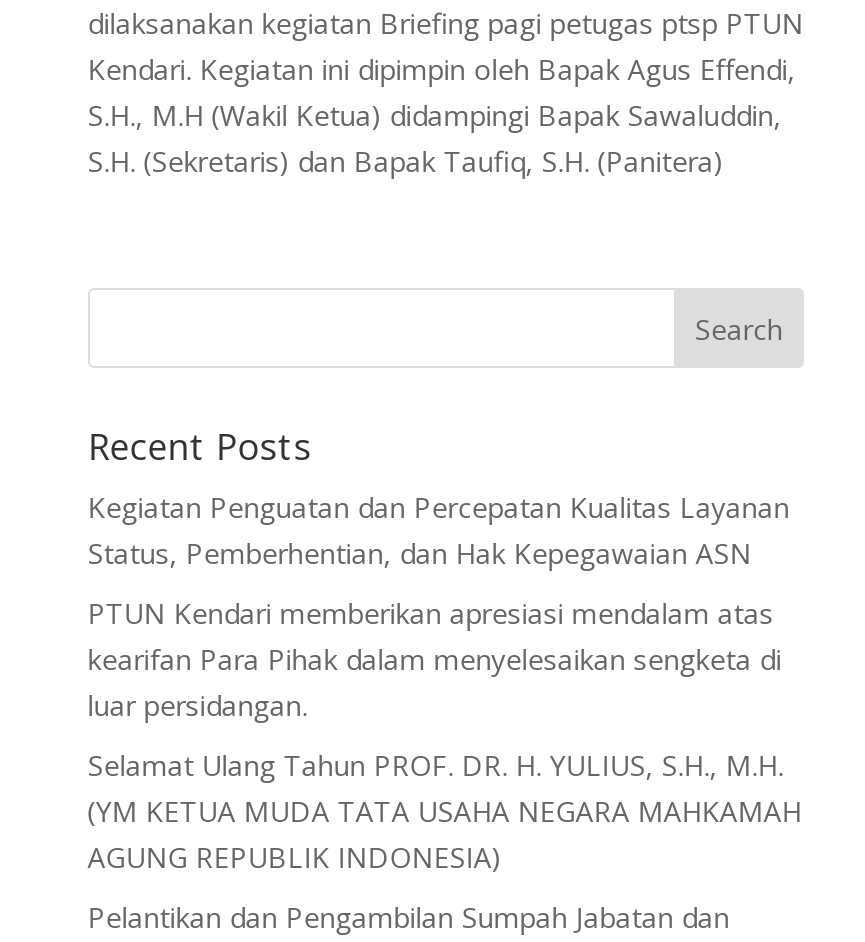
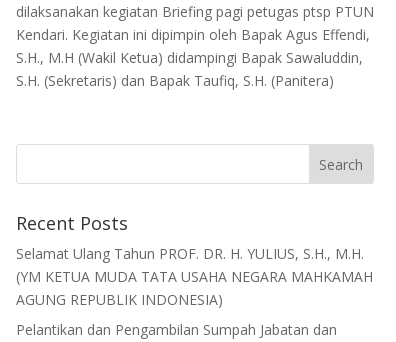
- Kegiatan Penguatan dan Percepatan Kualitas Layanan
- Status, Pemberhentian, dan Hak Kepegawaian ASN
- PTUN Kendari memberikan apresiasi mendalam atas
- kearifan Para Pihak dalam menyelesaikan sengketa di
- luar persidangan.
